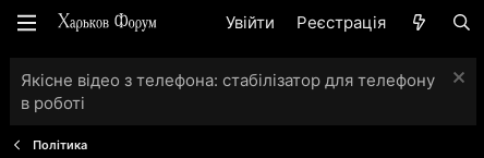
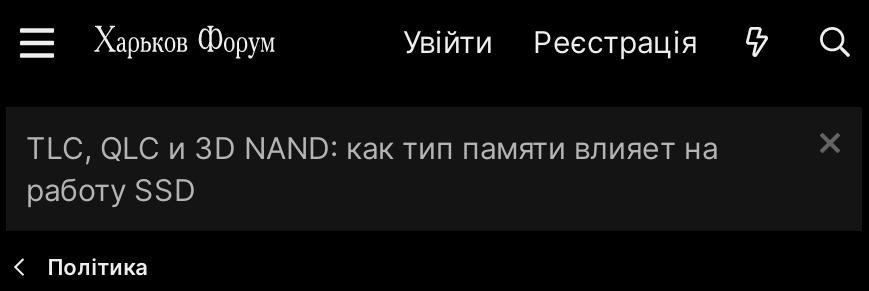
- Якісне відео з телефона: стабілізатор для телефону
- в роботі
+ TLC, QLC и 3D NAND: как тип памяти влияет на
+ работу SSD
